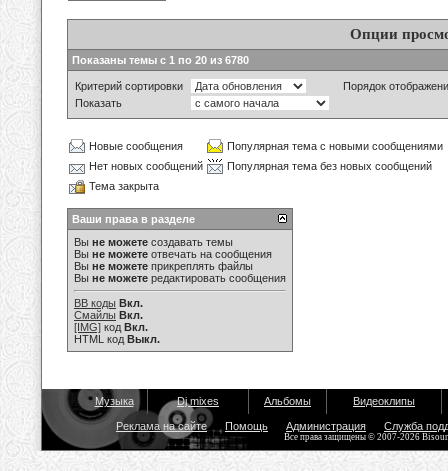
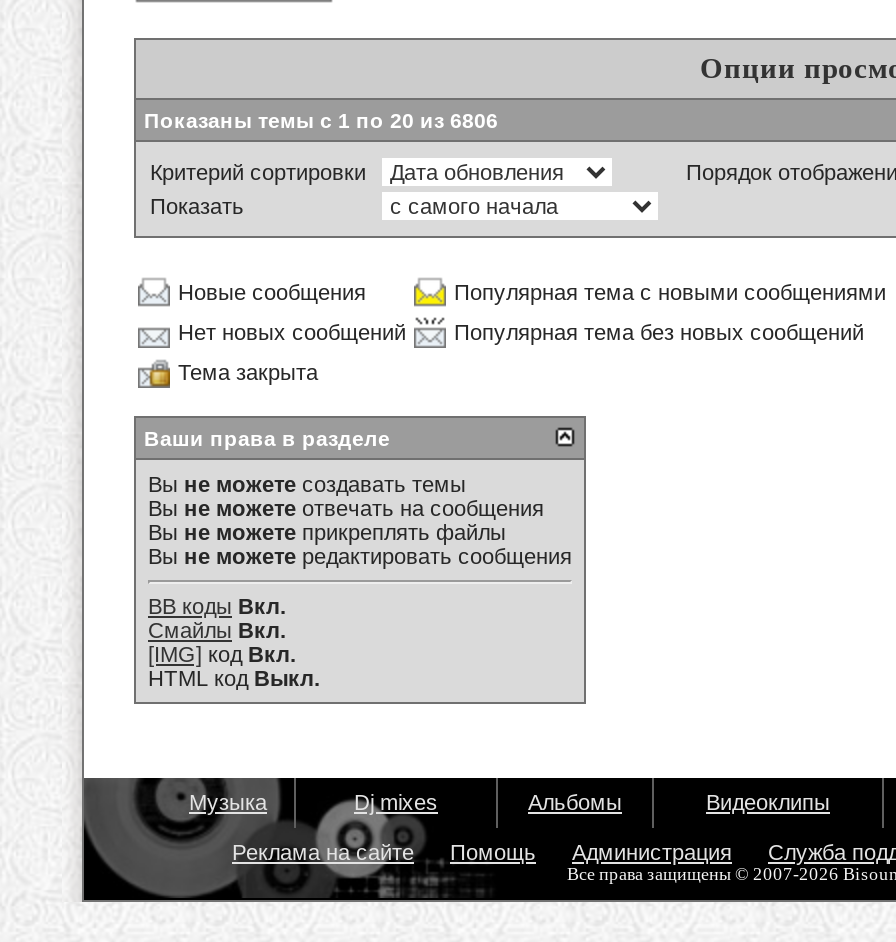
- Показаны темы с 1 по 20 из 6780
+ Показаны темы с 1 по 20 из 6806
